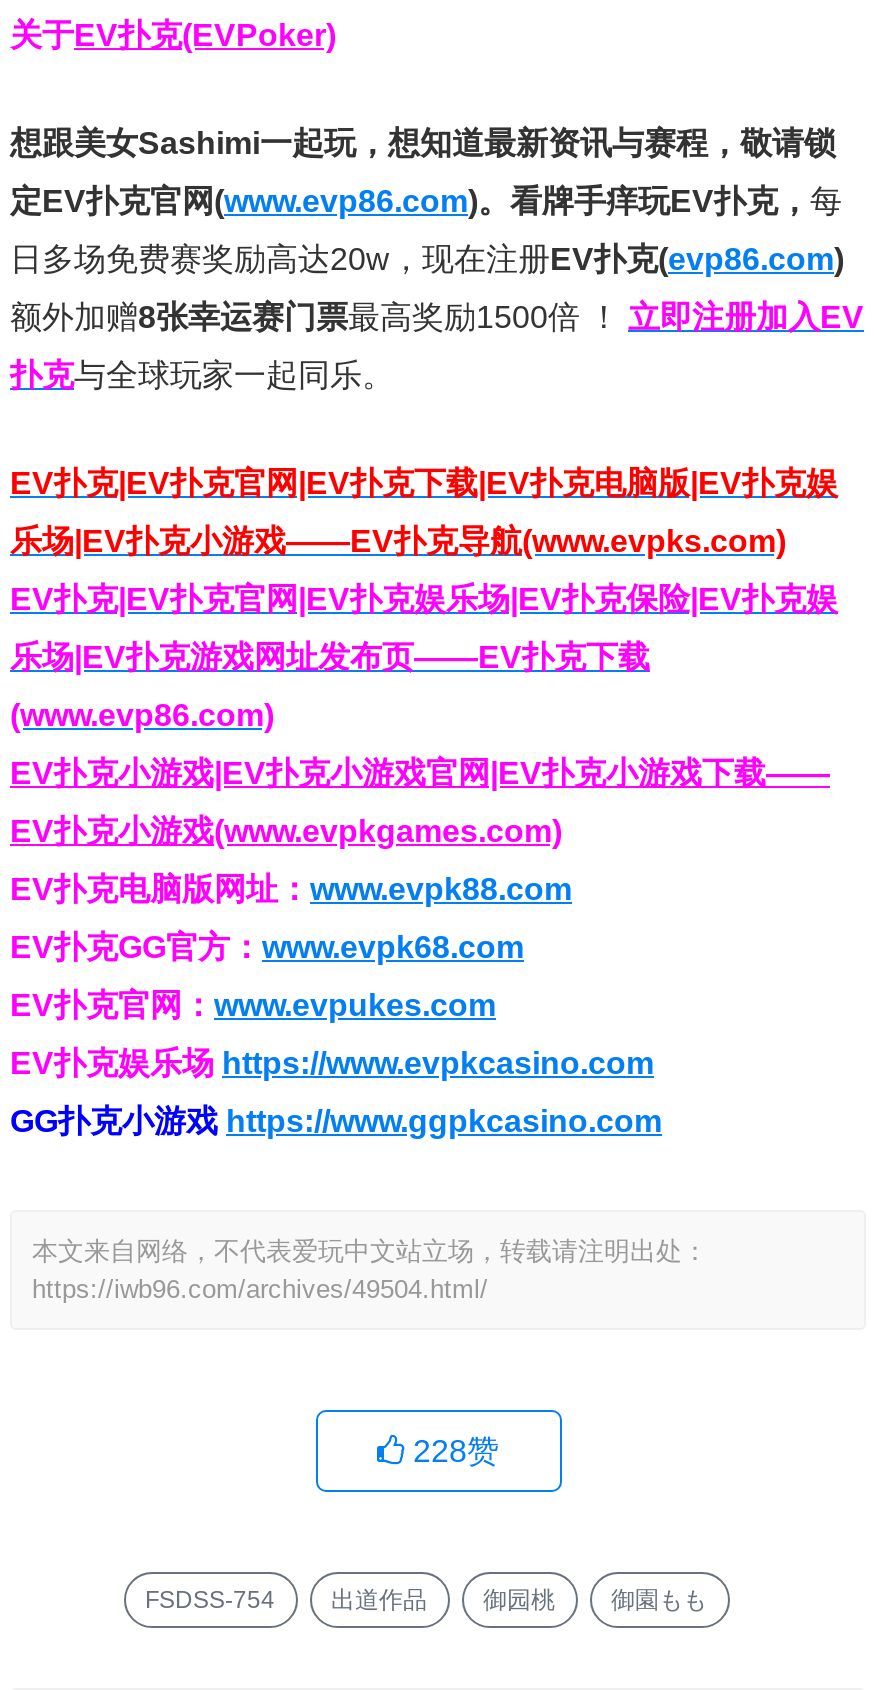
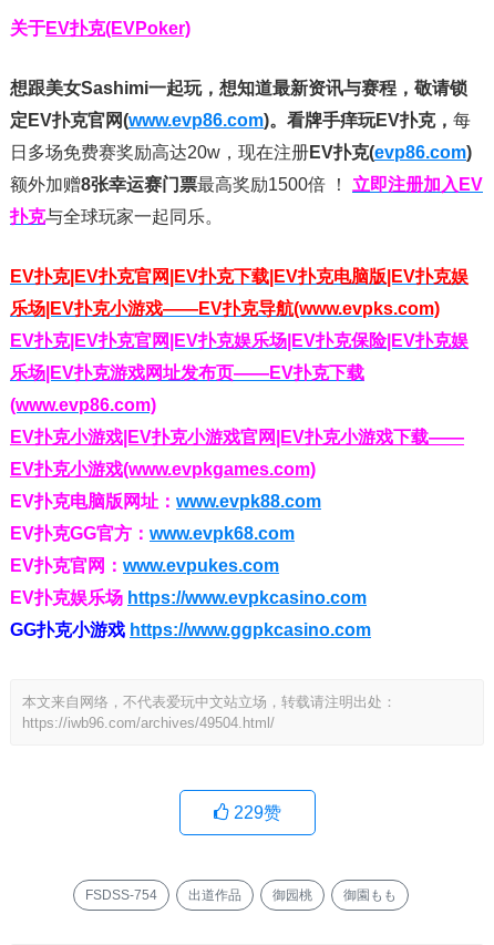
- 228赞
+ 229赞
